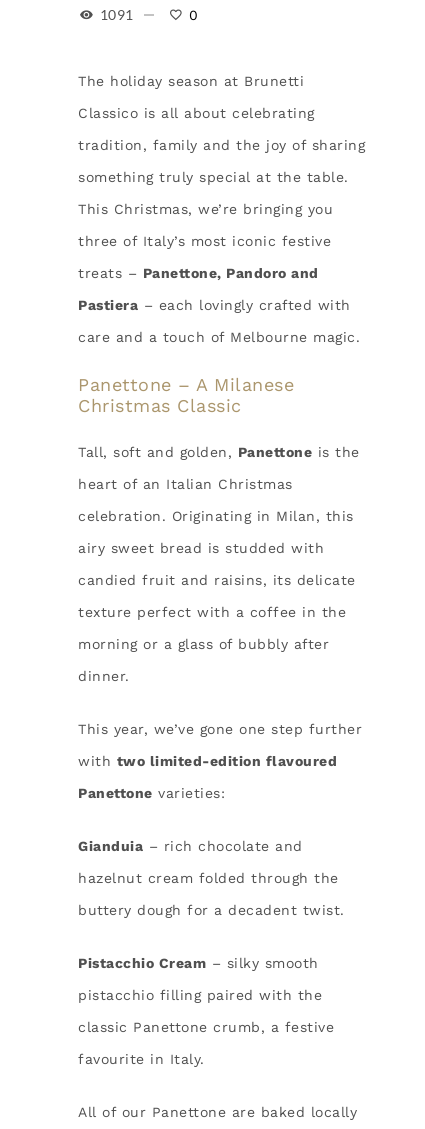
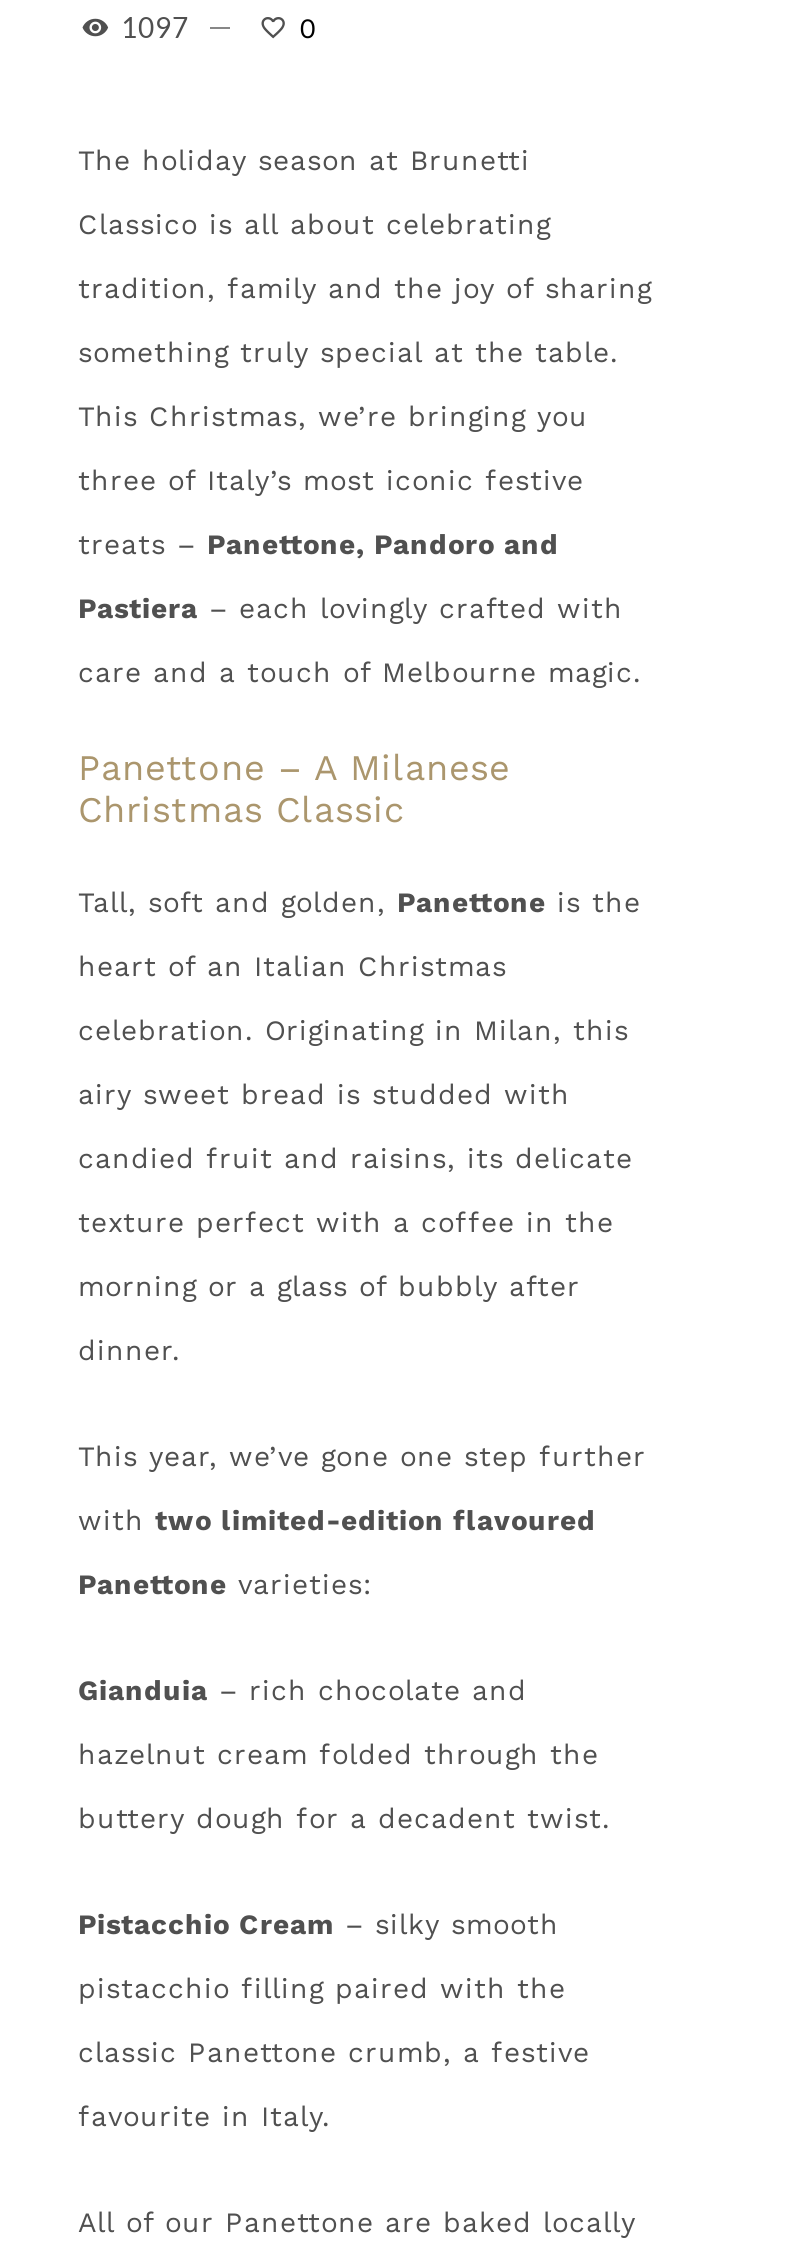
- 1091
+ 1097
